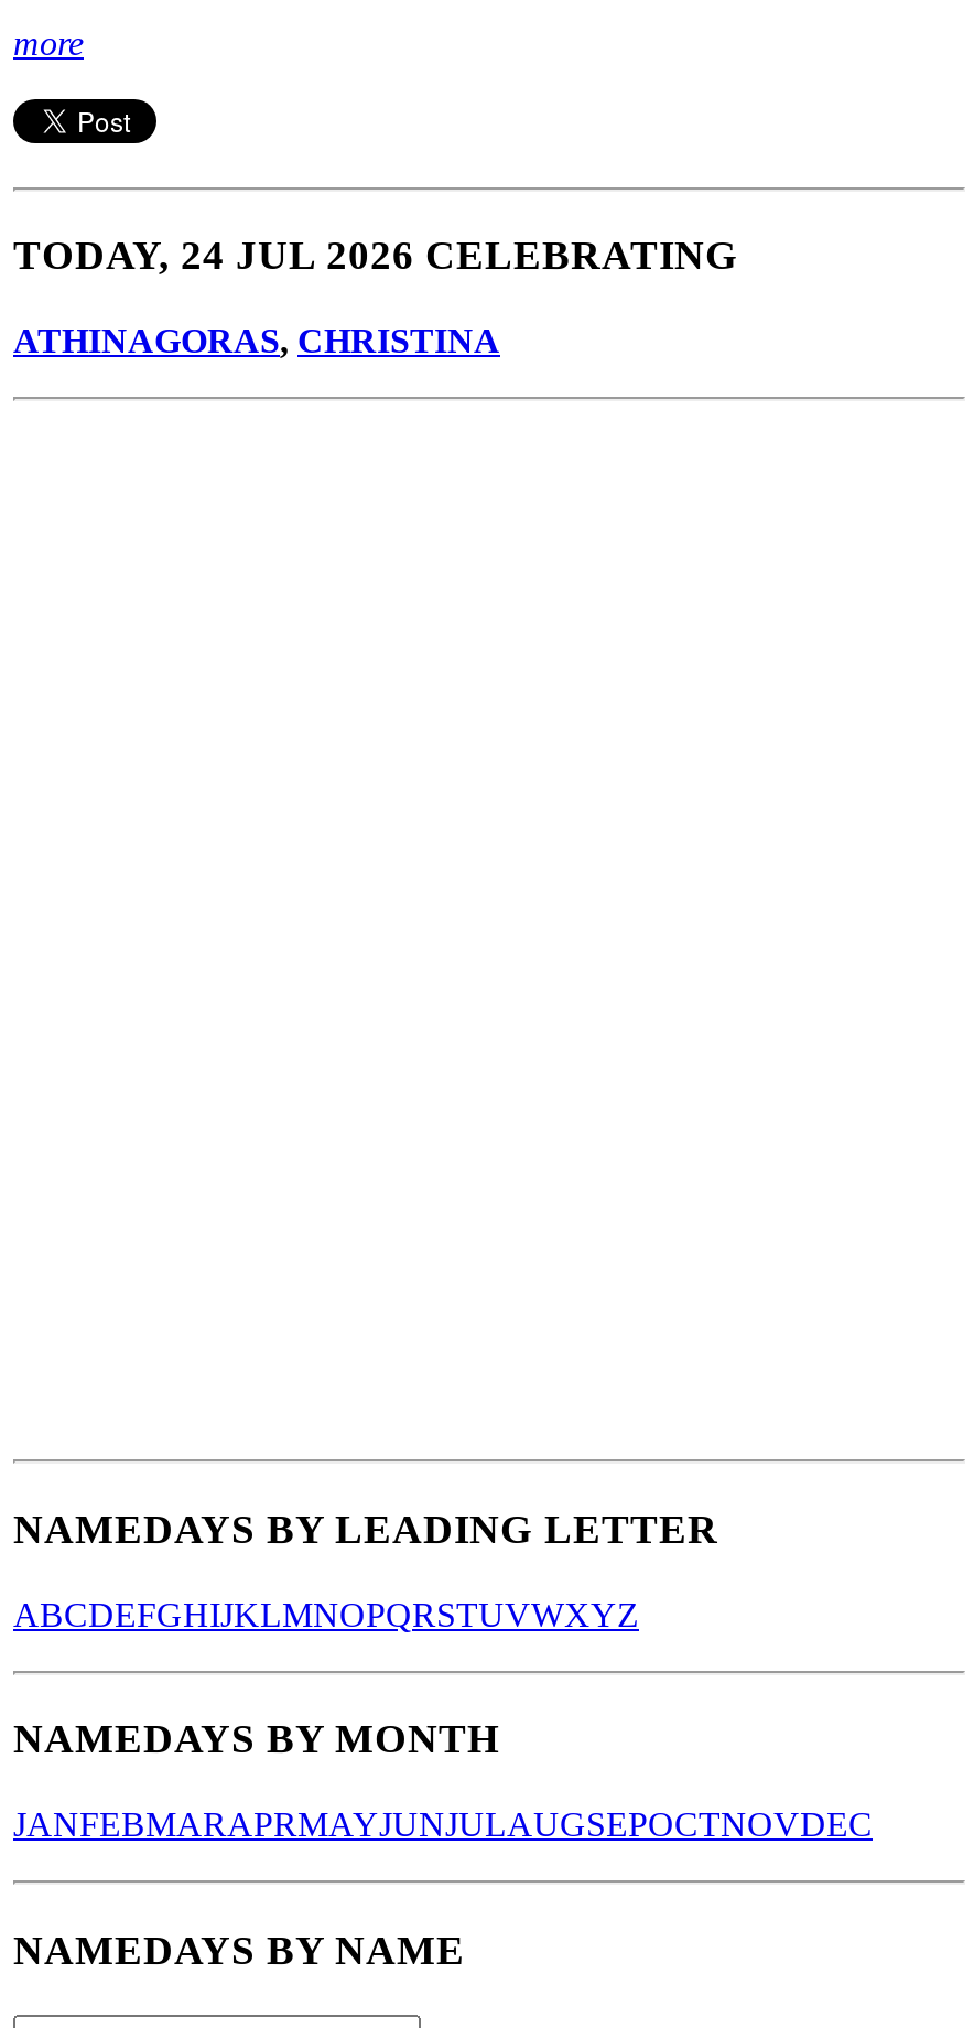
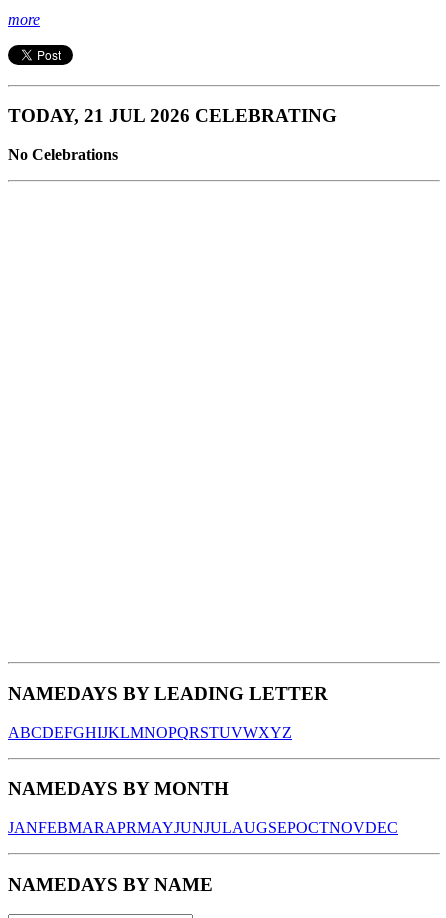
- TODAY, 24 JUL 2026 CELEBRATING
+ TODAY, 21 JUL 2026 CELEBRATING

- ATHINAGORAS, CHRISTINA
+ No Celebrations
